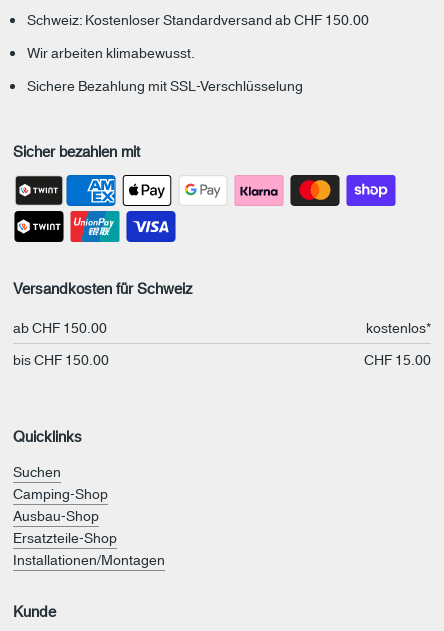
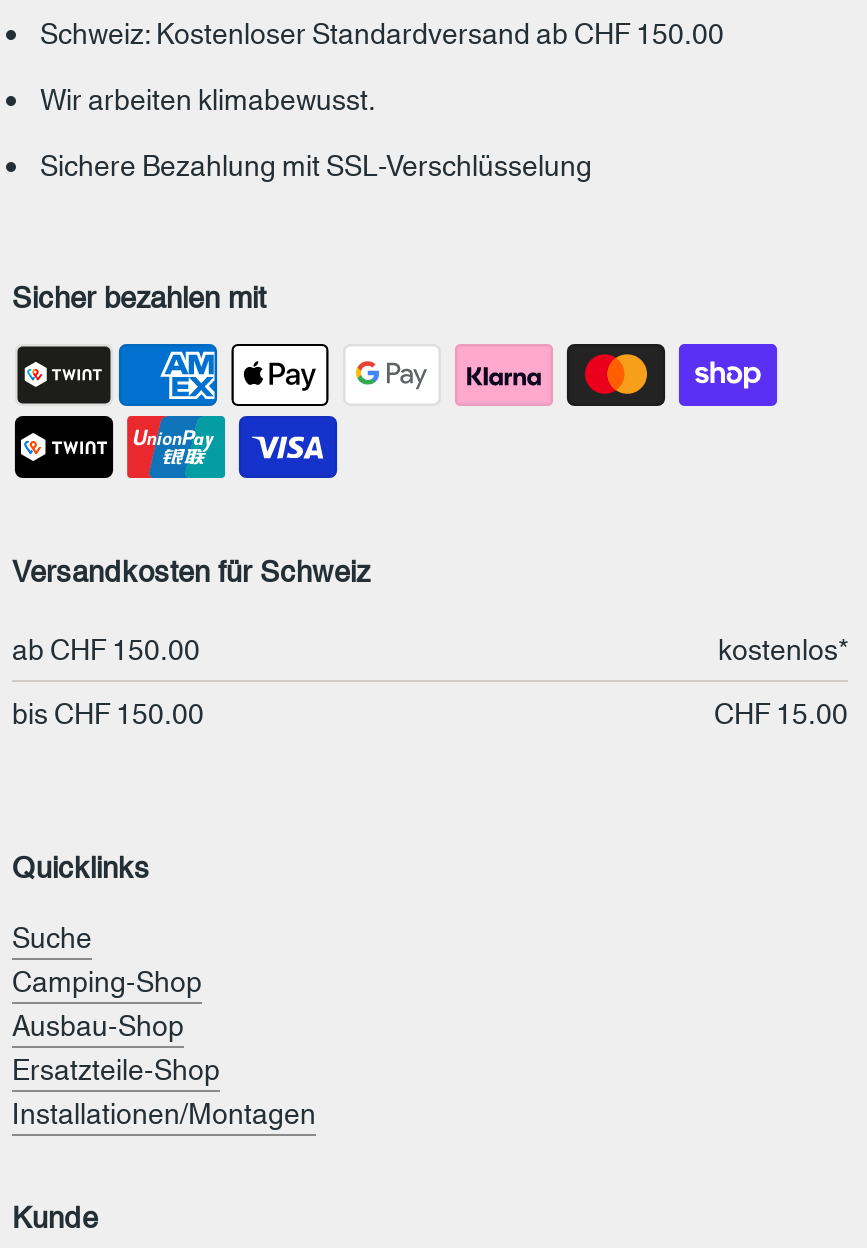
- Suchen
+ Suche
